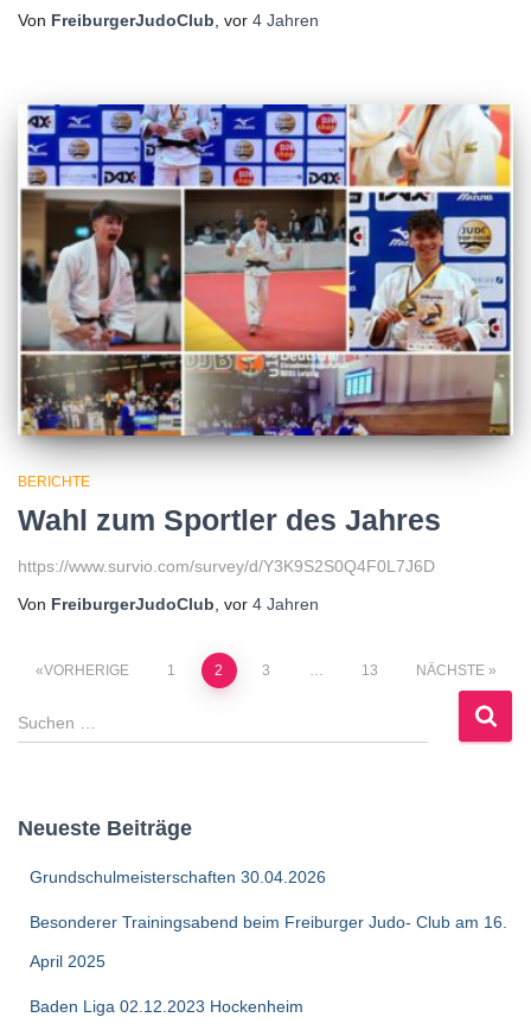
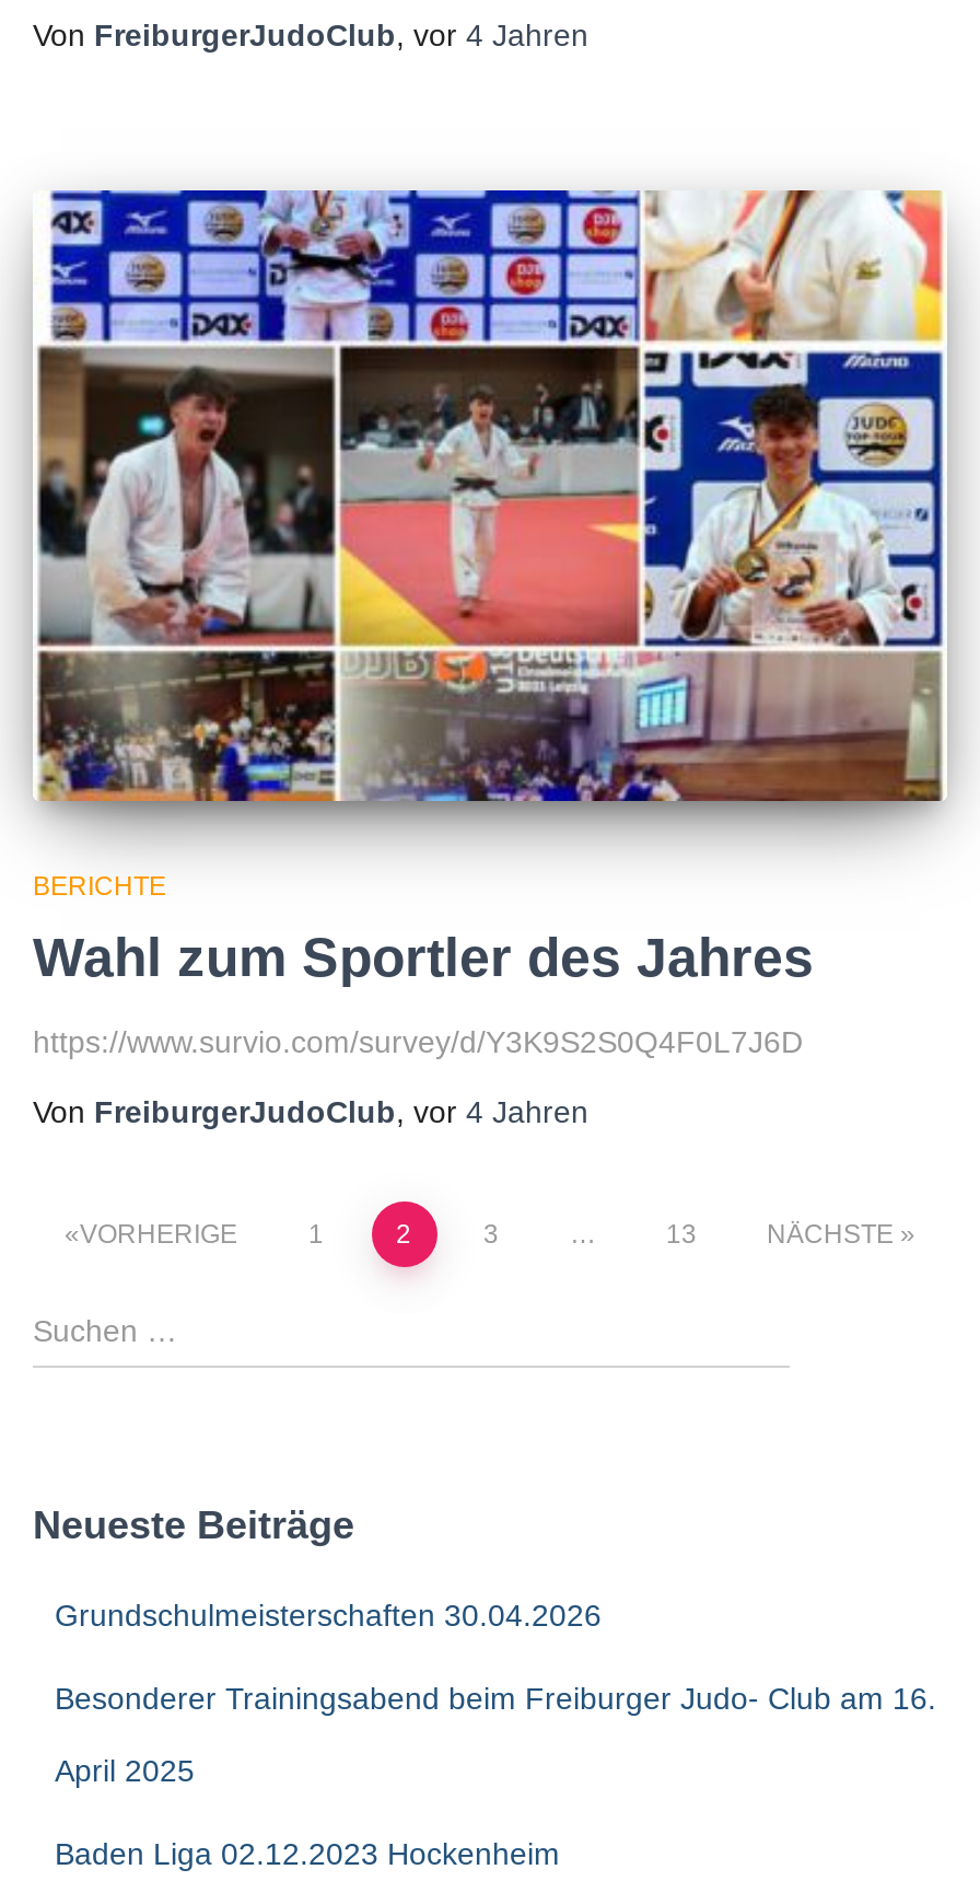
- [image]
